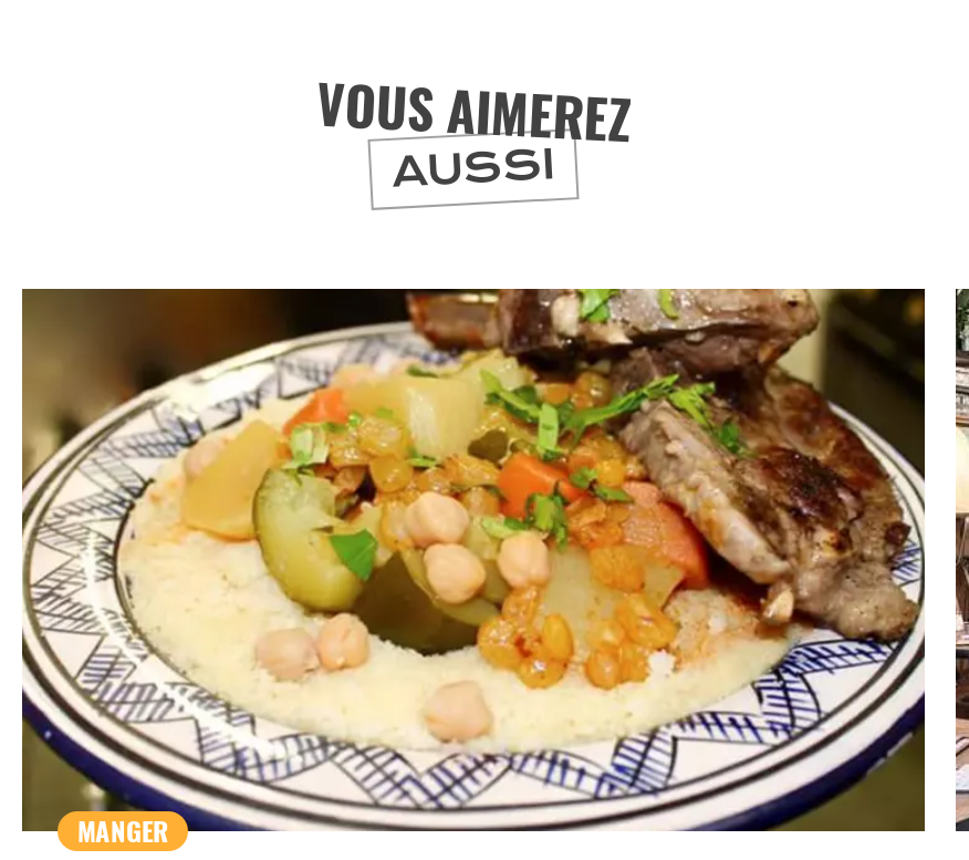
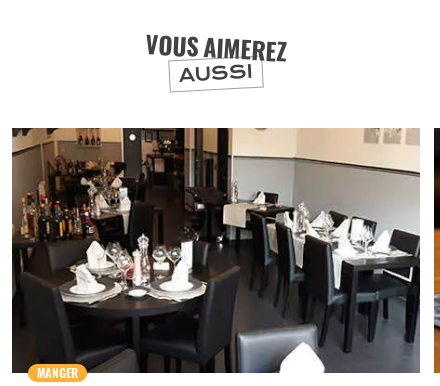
- [image]
+ [image]
